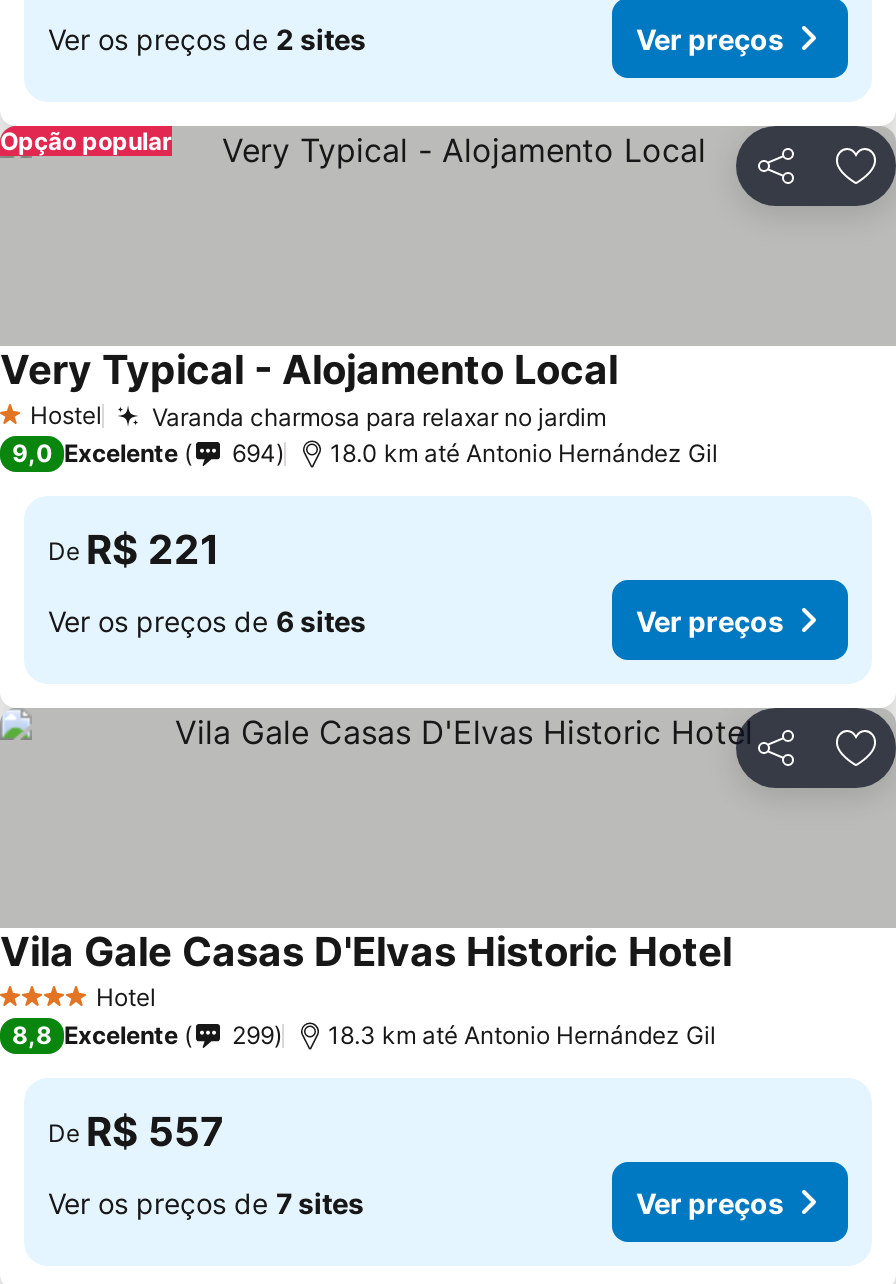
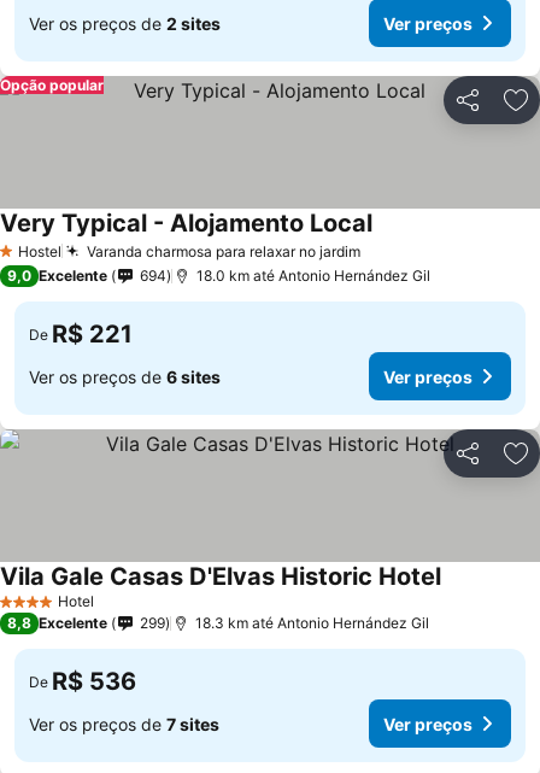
- De R$ 557
+ De R$ 536
